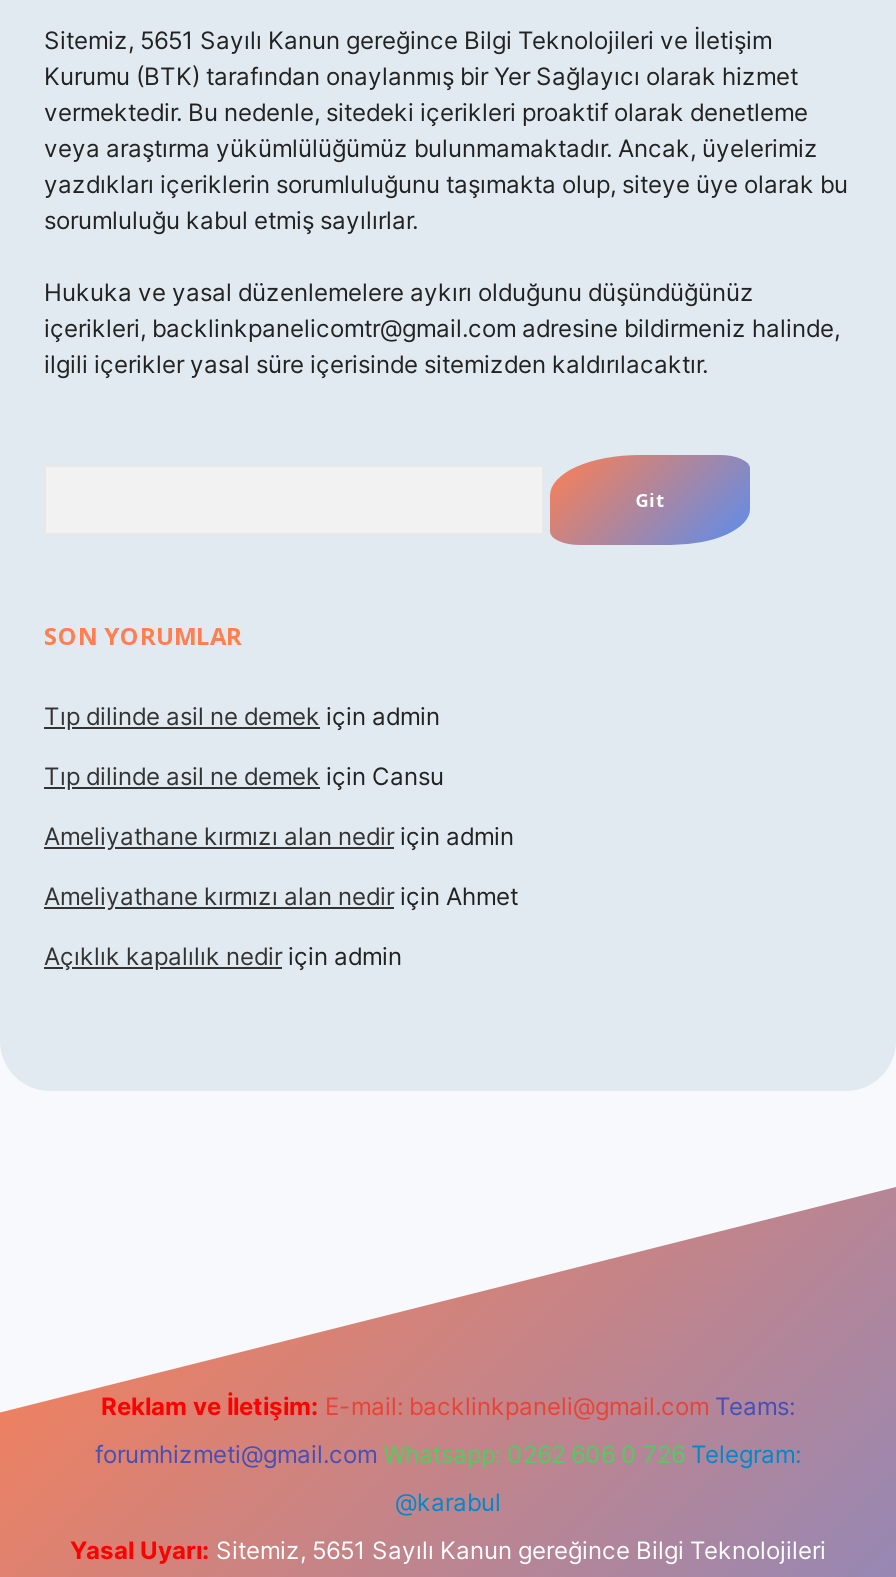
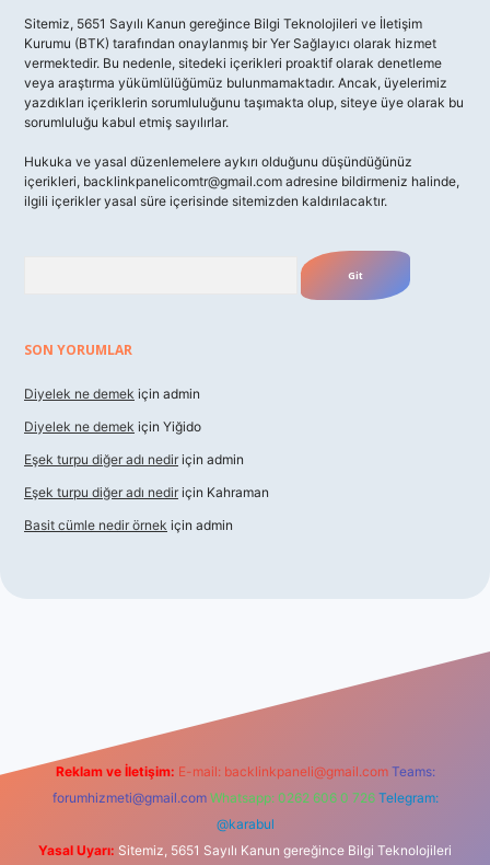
- Tıp dilinde asil ne demek için admin
+ Diyelek ne demek için admin

- Tıp dilinde asil ne demek için Cansu
+ Diyelek ne demek için Yiğido

- Ameliyathane kırmızı alan nedir için admin
+ Eşek turpu diğer adı nedir için admin

- Ameliyathane kırmızı alan nedir için Ahmet
+ Eşek turpu diğer adı nedir için Kahraman

- Açıklık kapalılık nedir için admin
+ Basit cümle nedir örnek için admin
